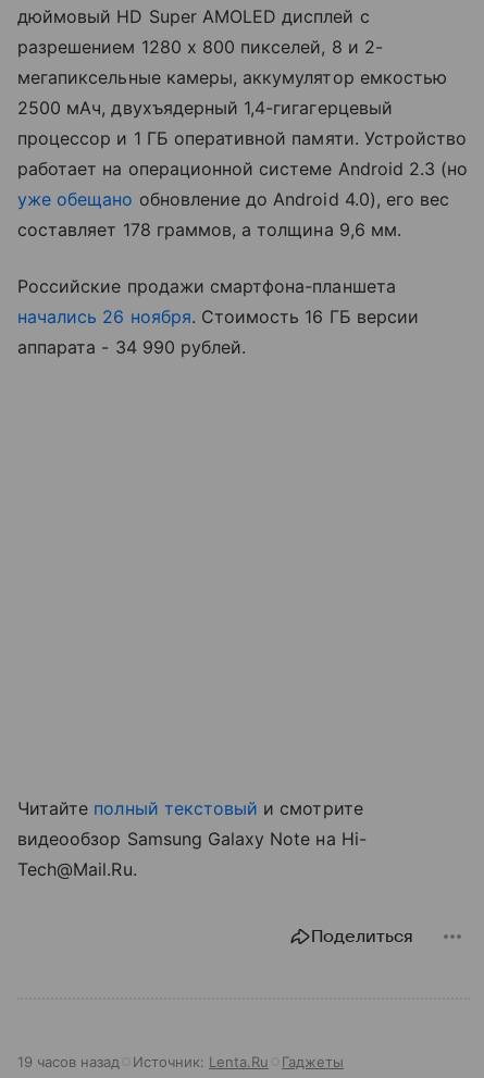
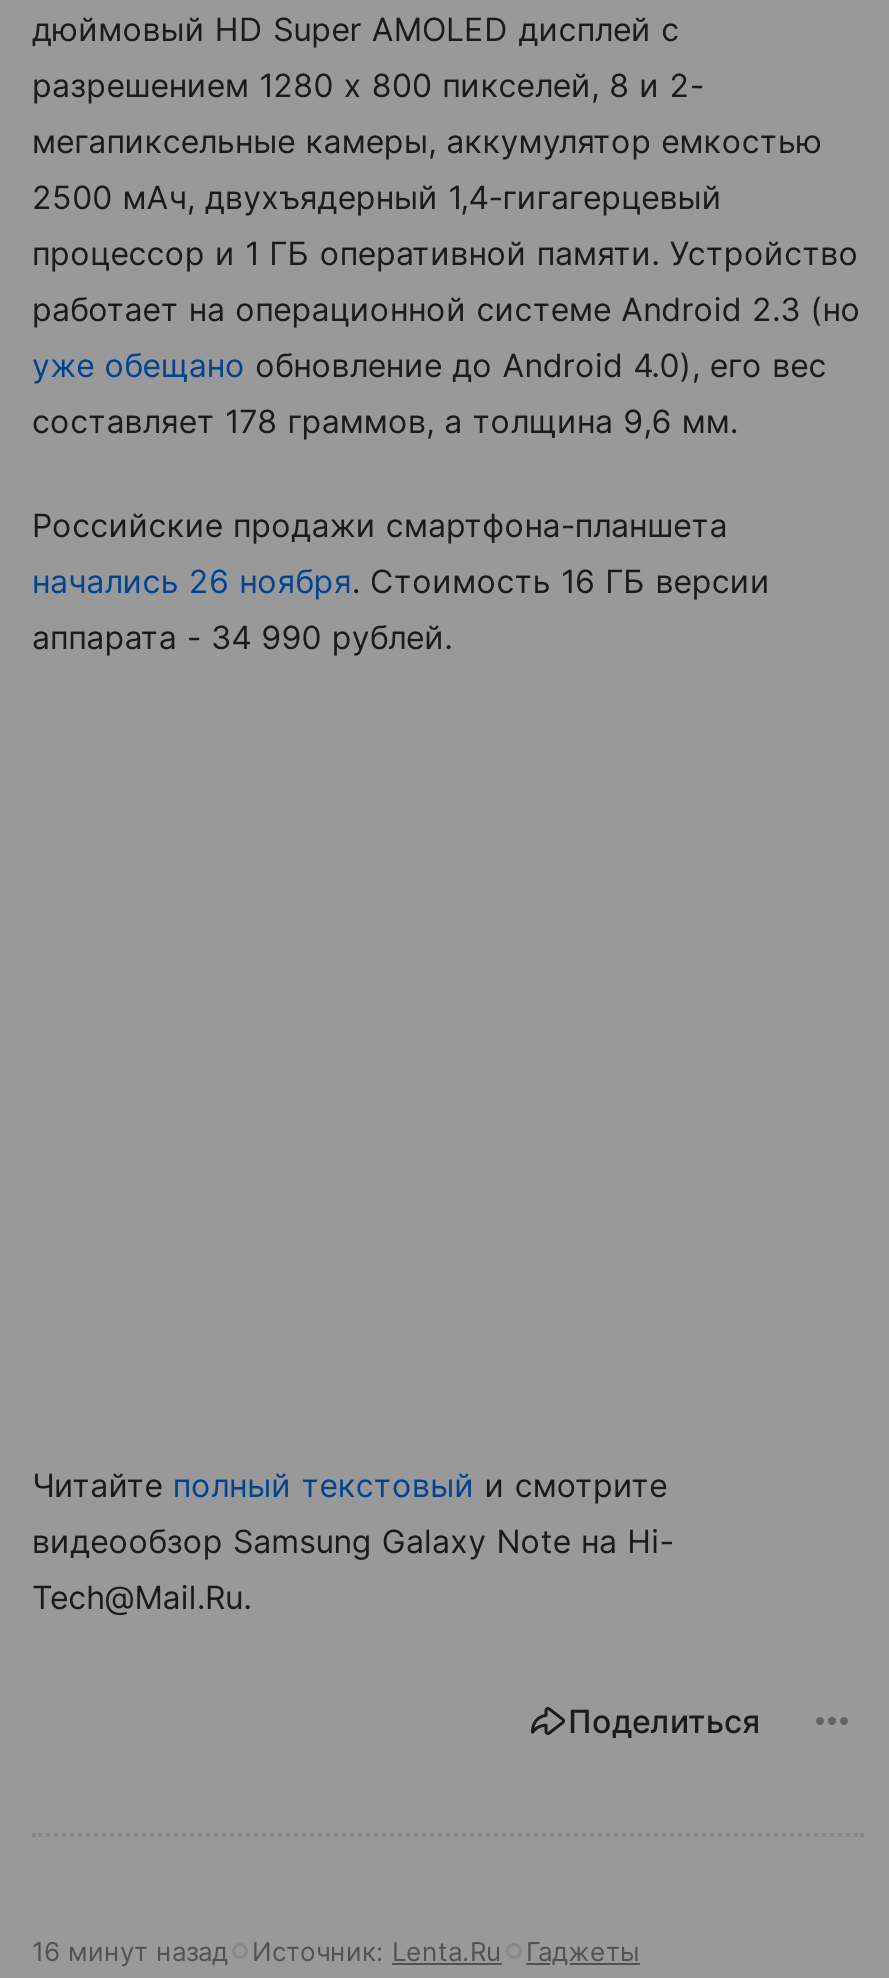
- 19 часов назад Источник: Lenta.Ru Гаджеты
+ 16 минут назад Источник: Lenta.Ru Гаджеты
